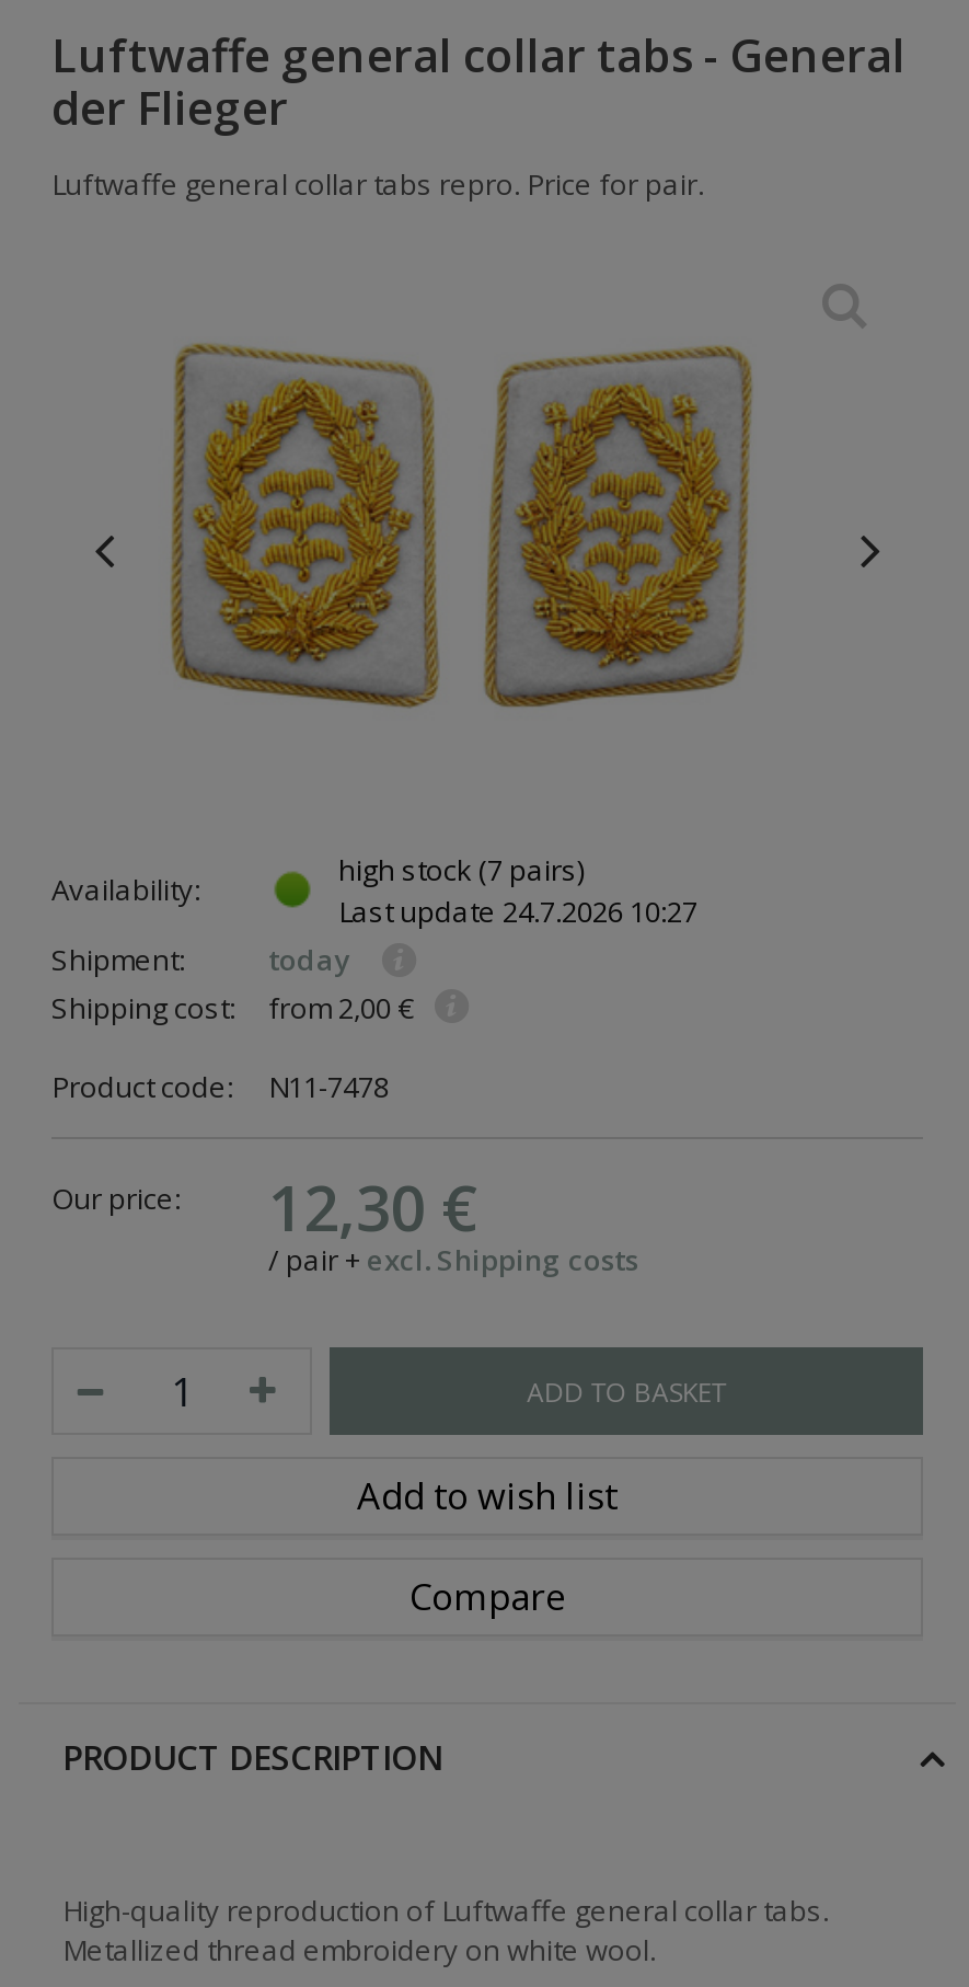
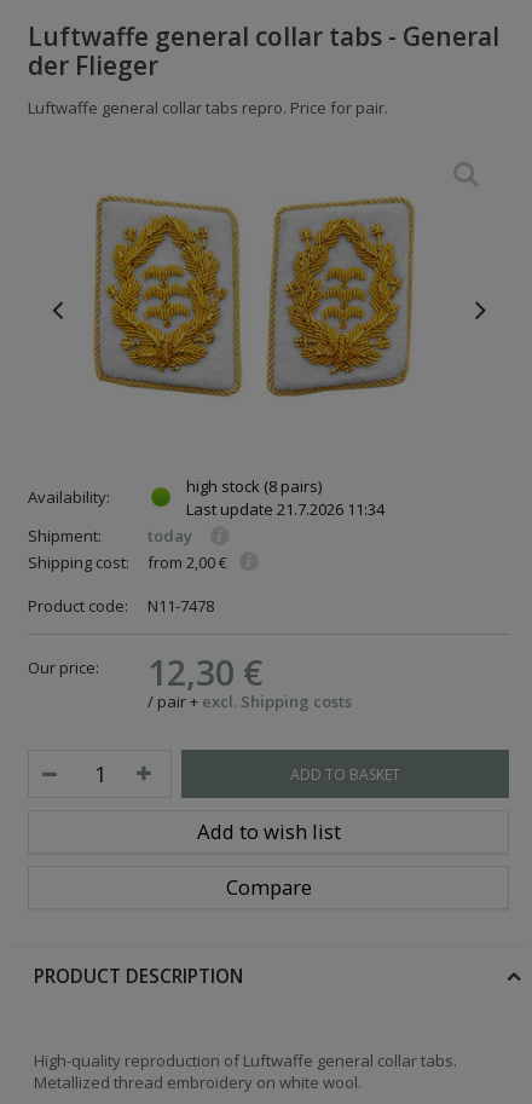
- high stock (7 pairs)
+ high stock (8 pairs)

- Last update 24.7.2026 10:27
+ Last update 21.7.2026 11:34
